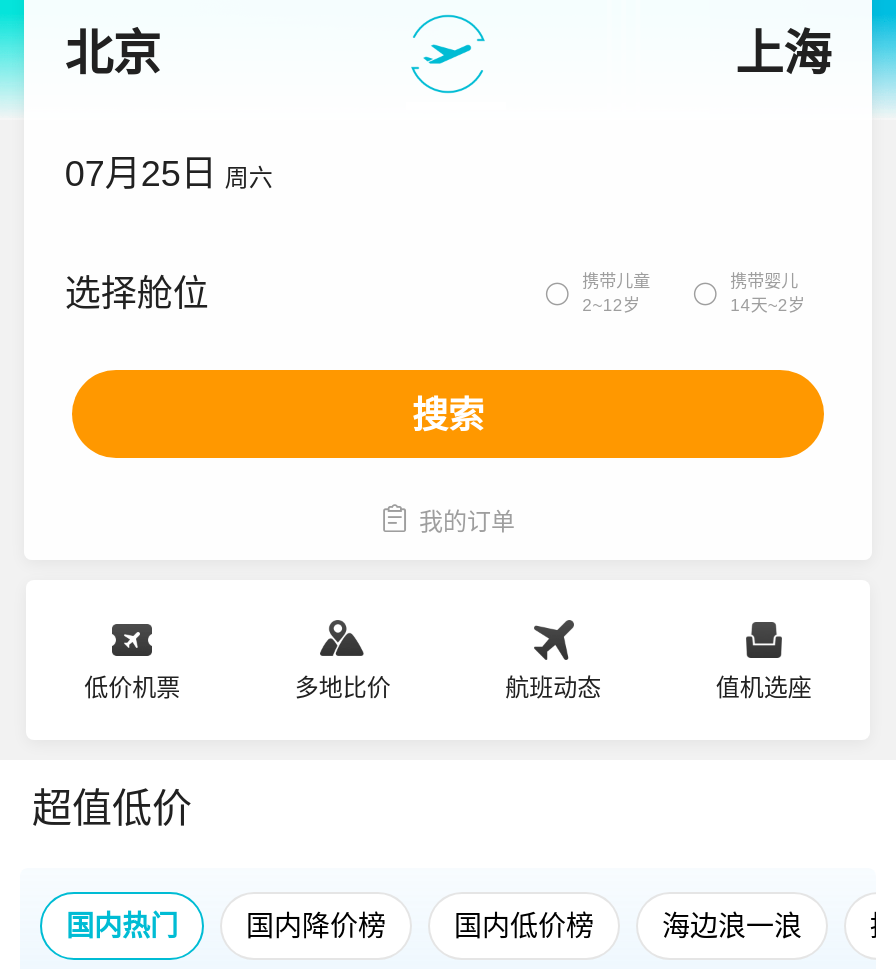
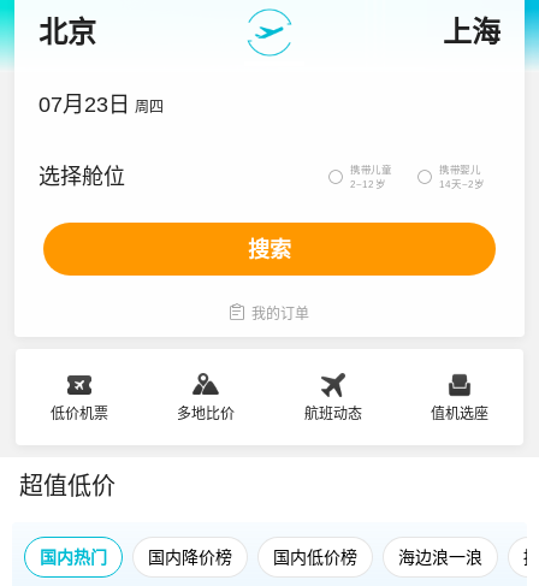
- 07月25日 周六
+ 07月23日 周四
